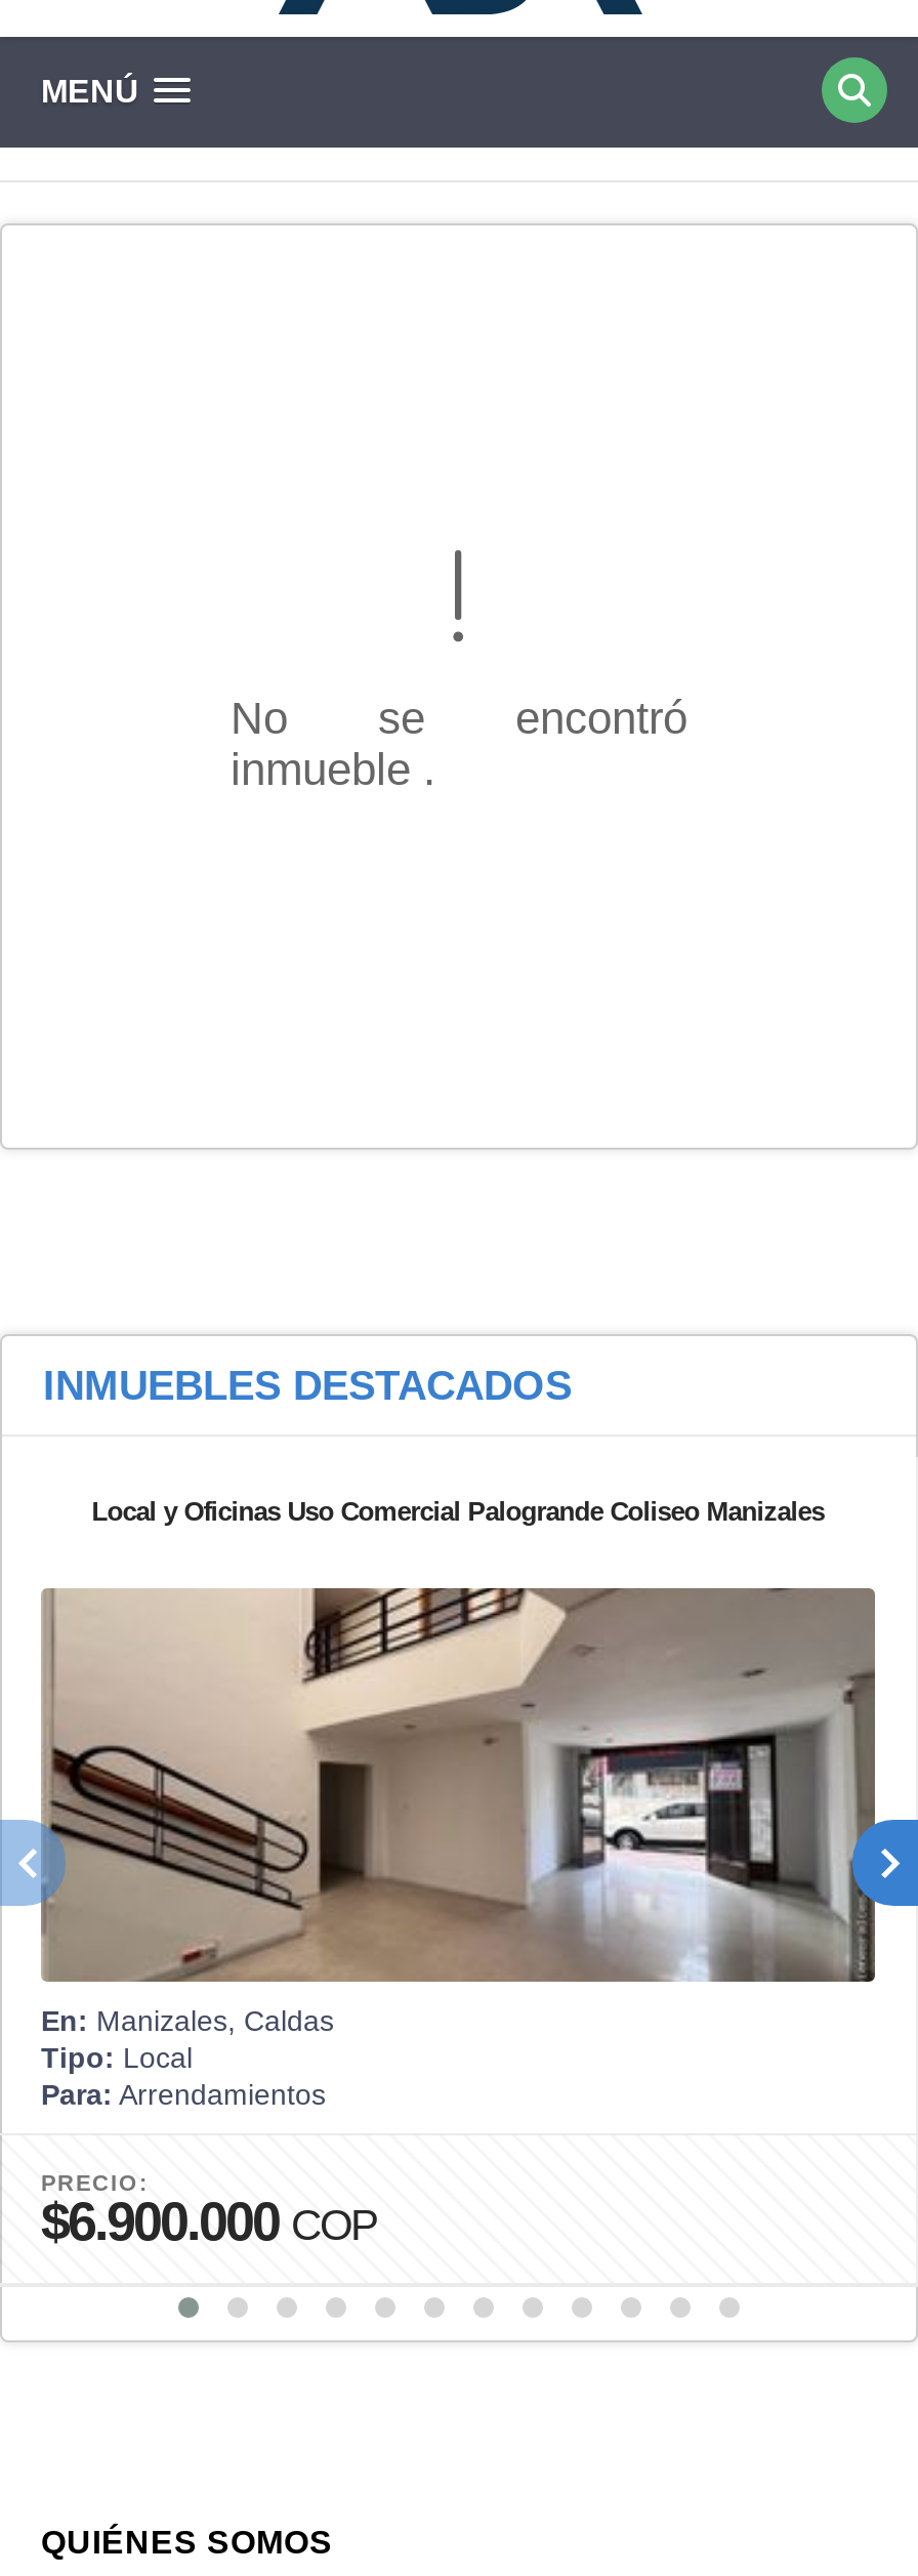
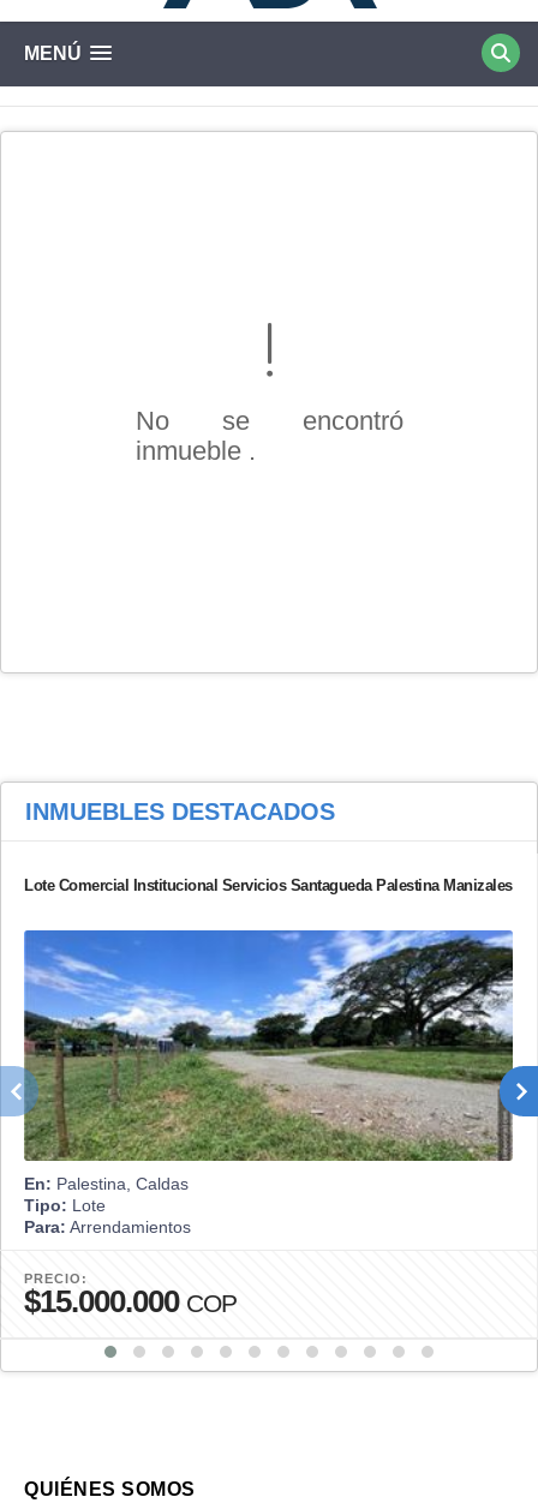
- Local y Oficinas Uso Comercial Palogrande Coliseo Manizales
+ Lote Comercial Institucional Servicios Santagueda Palestina Manizales

- [image]
- En: Manizales, Caldas
- Tipo: Local
+ [image]
+ En: Palestina, Caldas
+ Tipo: Lote

- $6.900.000 COP
+ $15.000.000 COP
